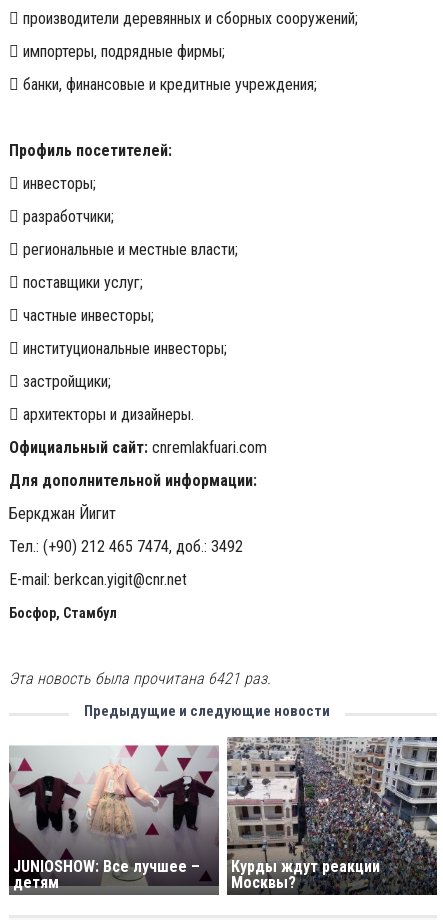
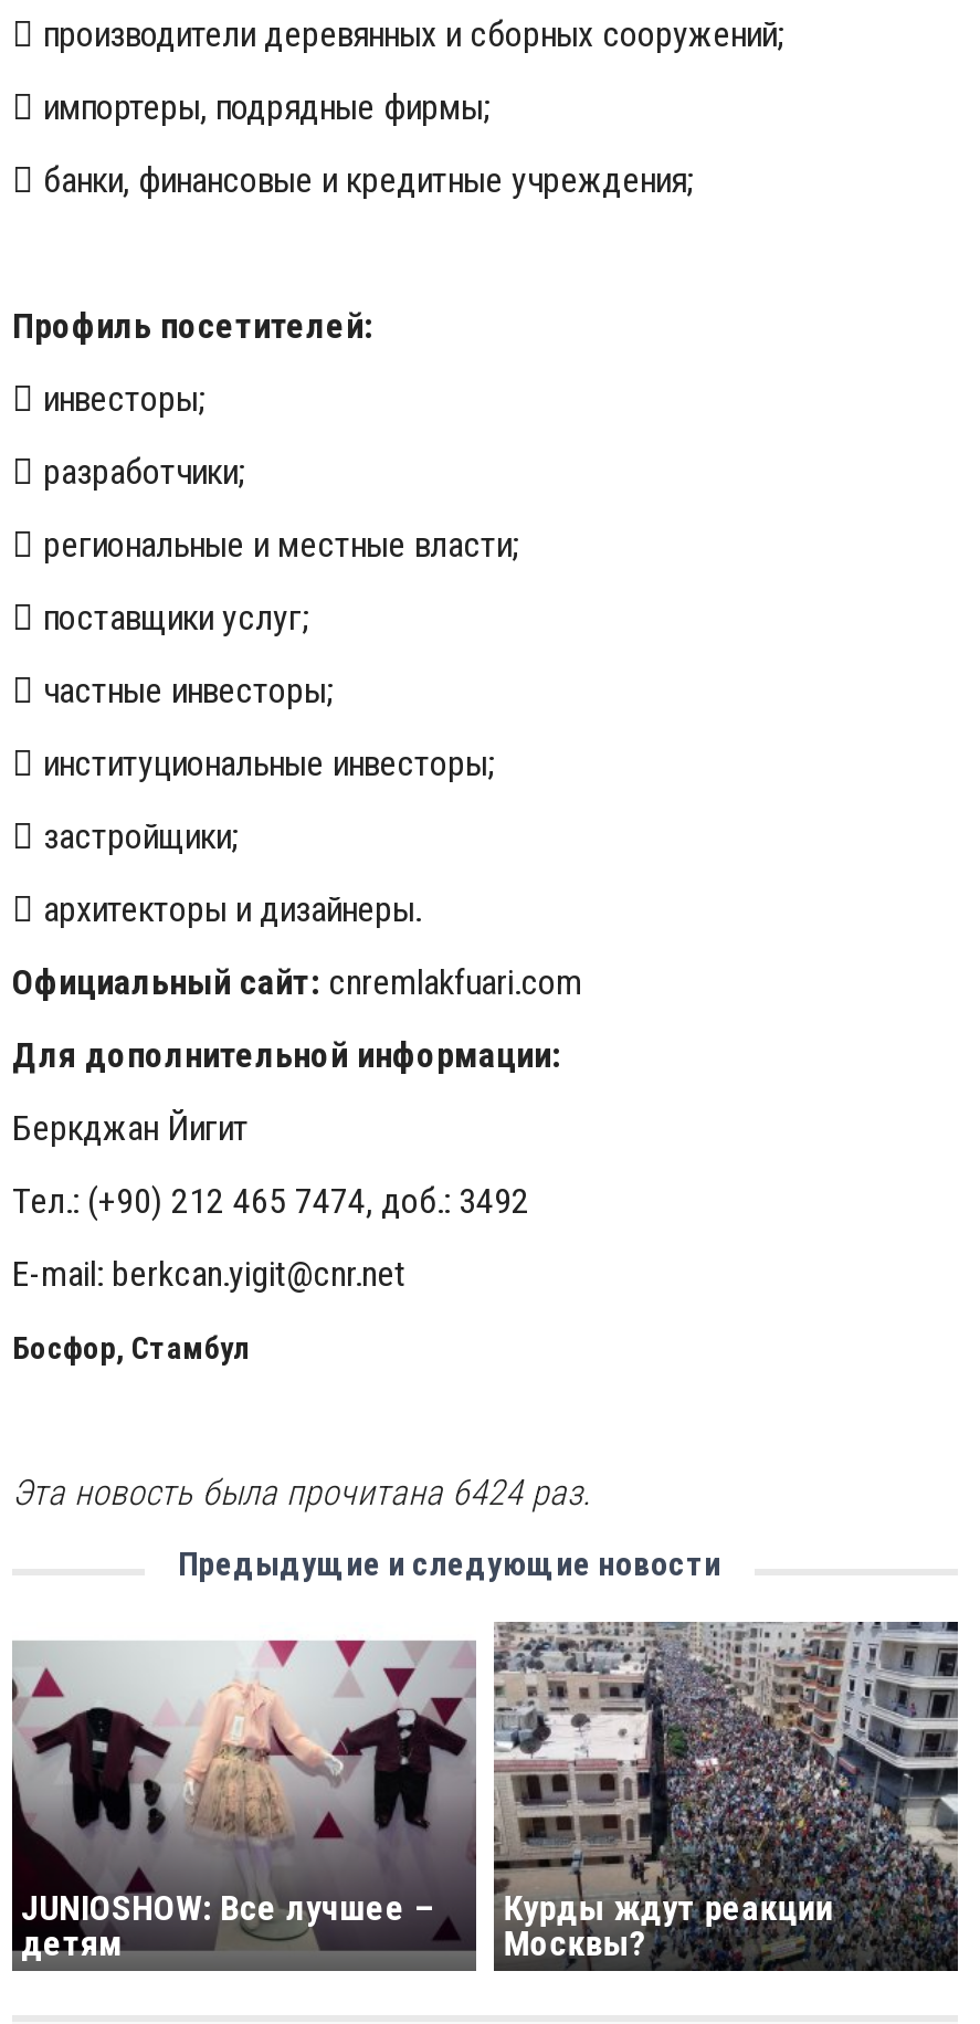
- Эта новость была прочитана 6421 раз.
+ Эта новость была прочитана 6424 раз.
